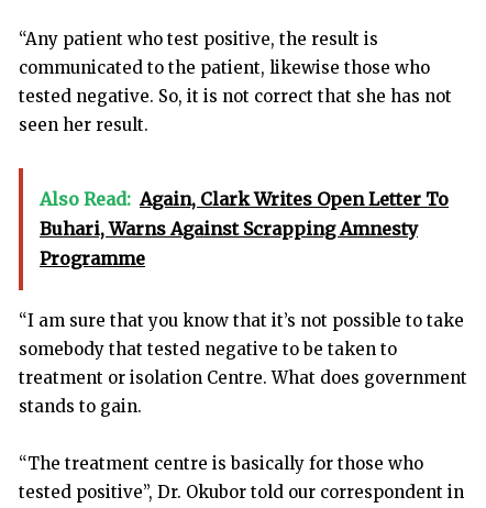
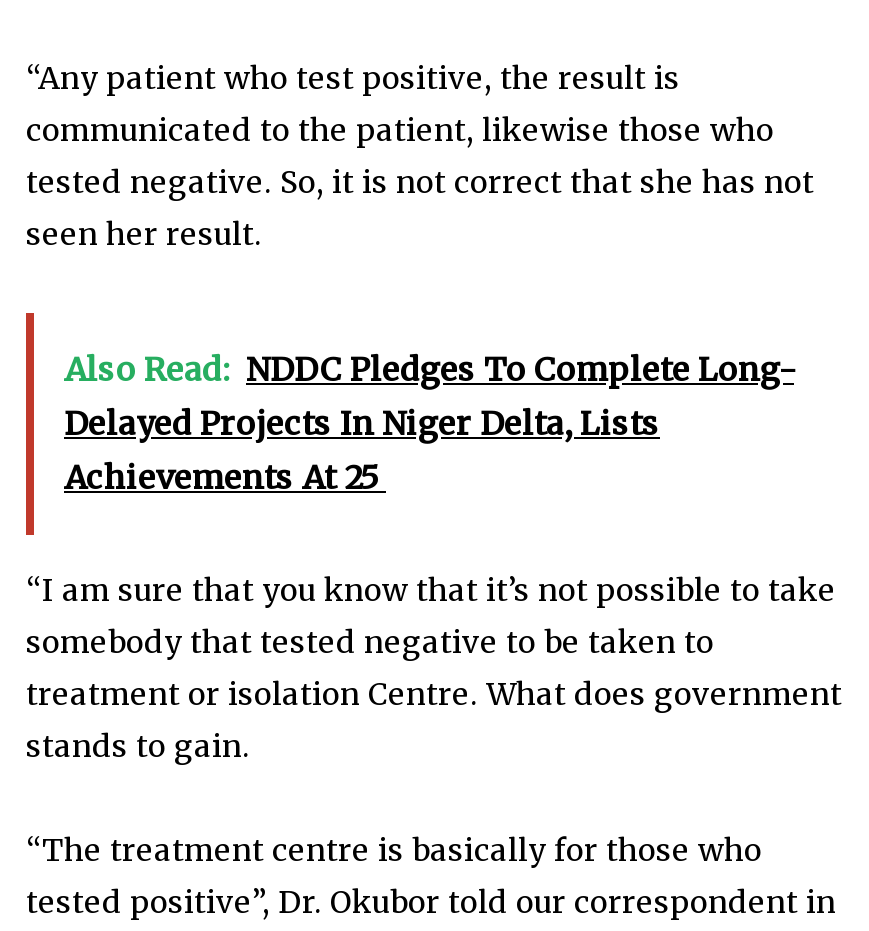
- Also Read: Again, Clark Writes Open Letter To
- Buhari, Warns Against Scrapping Amnesty
- Programme
+ Also Read: NDDC Pledges To Complete Long-
+ Delayed Projects In Niger Delta, Lists
+ Achievements At 25
